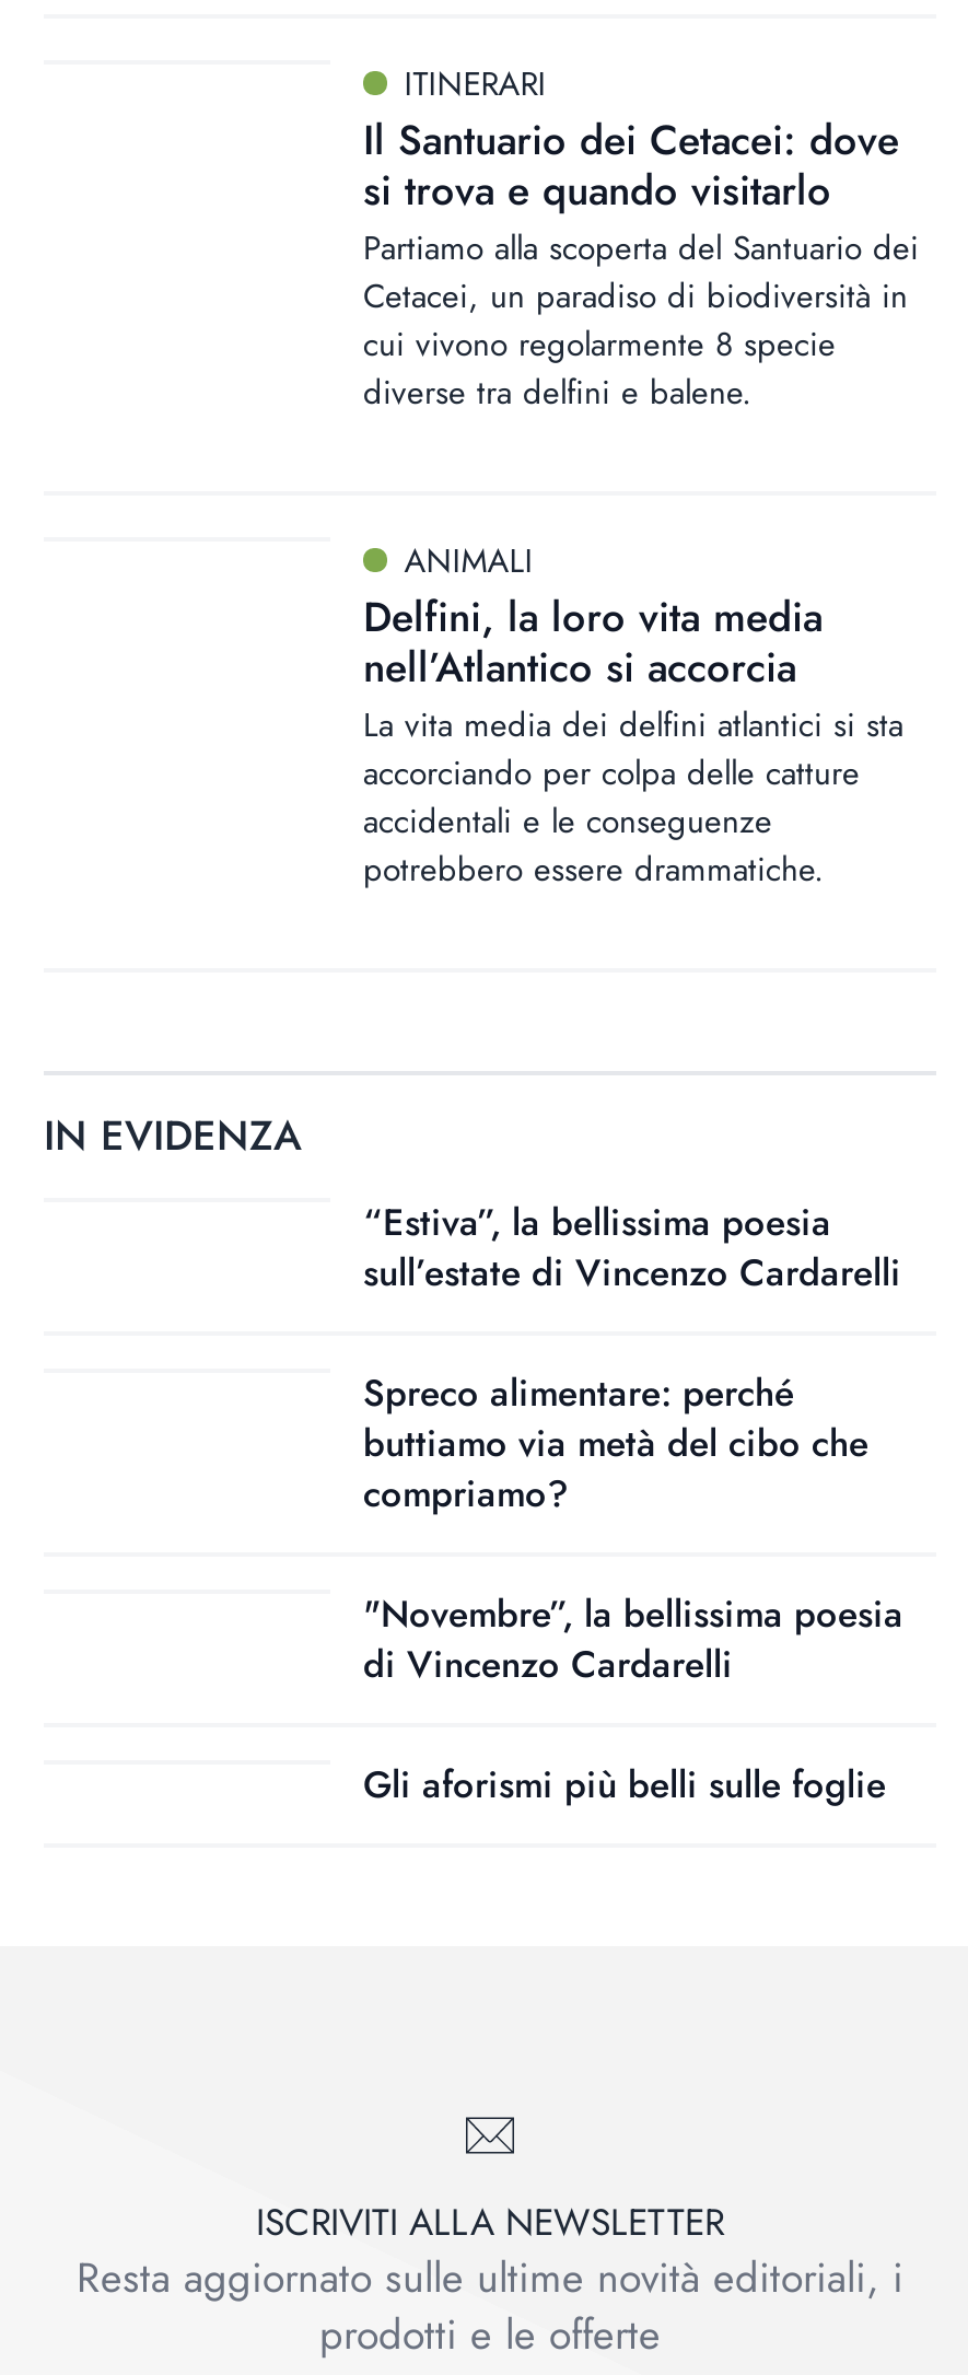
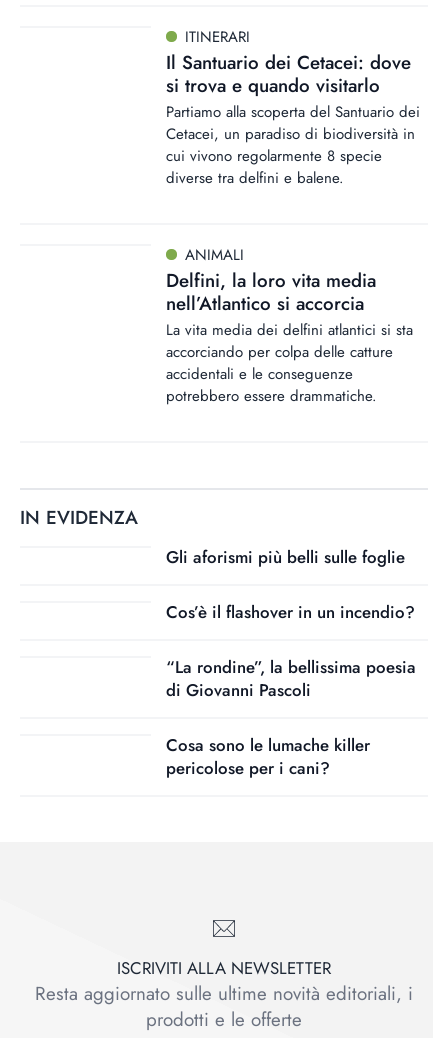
- “Estiva”, la bellissima poesia
- sull’estate di Vincenzo Cardarelli
- Spreco alimentare: perché
- buttiamo via metà del cibo che
- compriamo?
- "Novembre”, la bellissima poesia
- di Vincenzo Cardarelli

moved up: Gli aforismi più belli sulle foglie

+ Cos’è il flashover in un incendio?
+ “La rondine”, la bellissima poesia
+ di Giovanni Pascoli
+ Cosa sono le lumache killer
+ pericolose per i cani?
